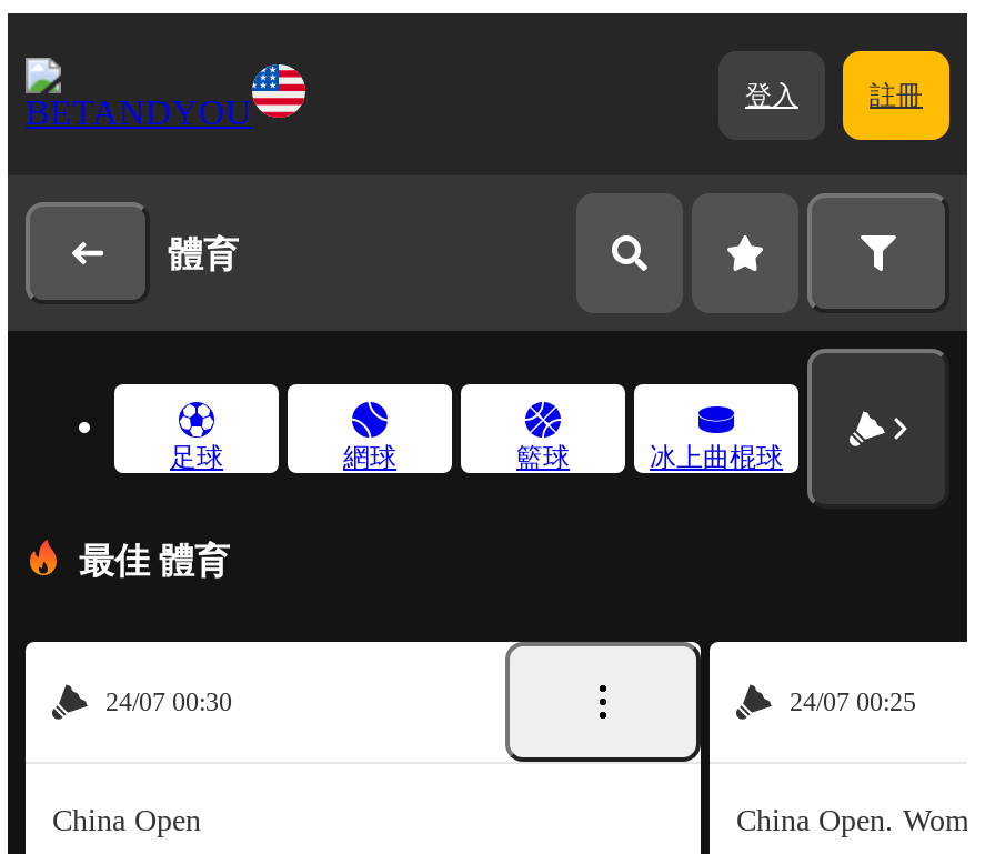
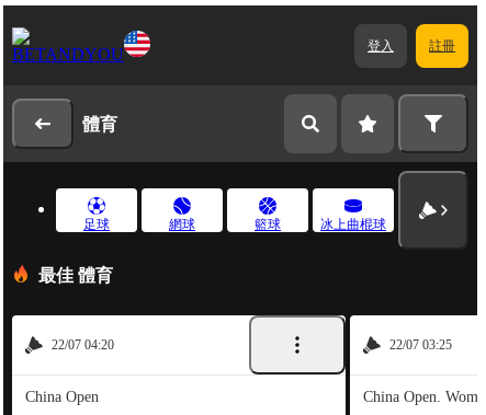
- 24/07 00:30
+ 22/07 04:20

- 24/07 00:25
+ 22/07 03:25
